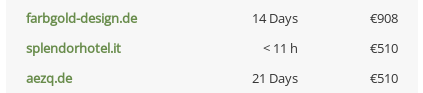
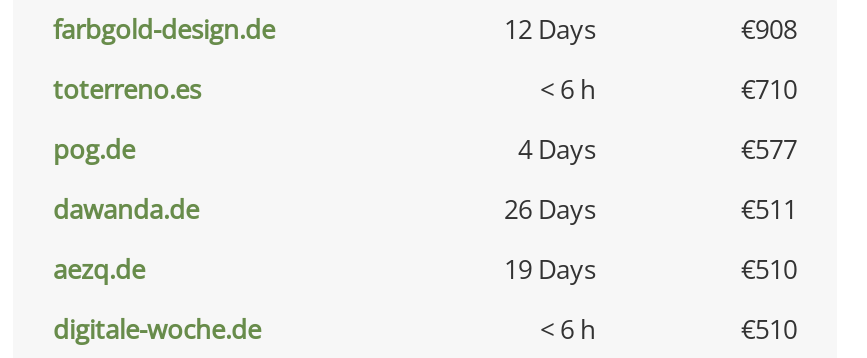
- 14 Days
+ 12 Days

- splendorhotel.it
- < 11 h
+ toterreno.es
+ < 6 h
+ €710
+ pog.de
+ 4 Days
+ €577
+ dawanda.de
+ 26 Days
+ €511
+ aezq.de
+ 19 Days

- aezq.de
- 21 Days
+ digitale-woche.de
+ < 6 h
